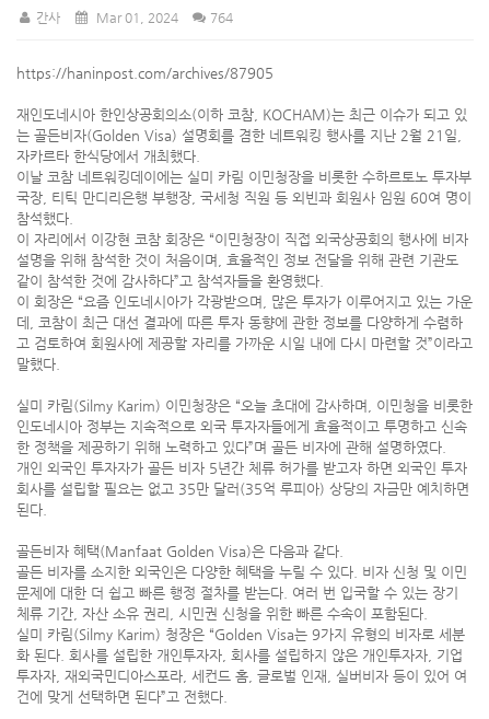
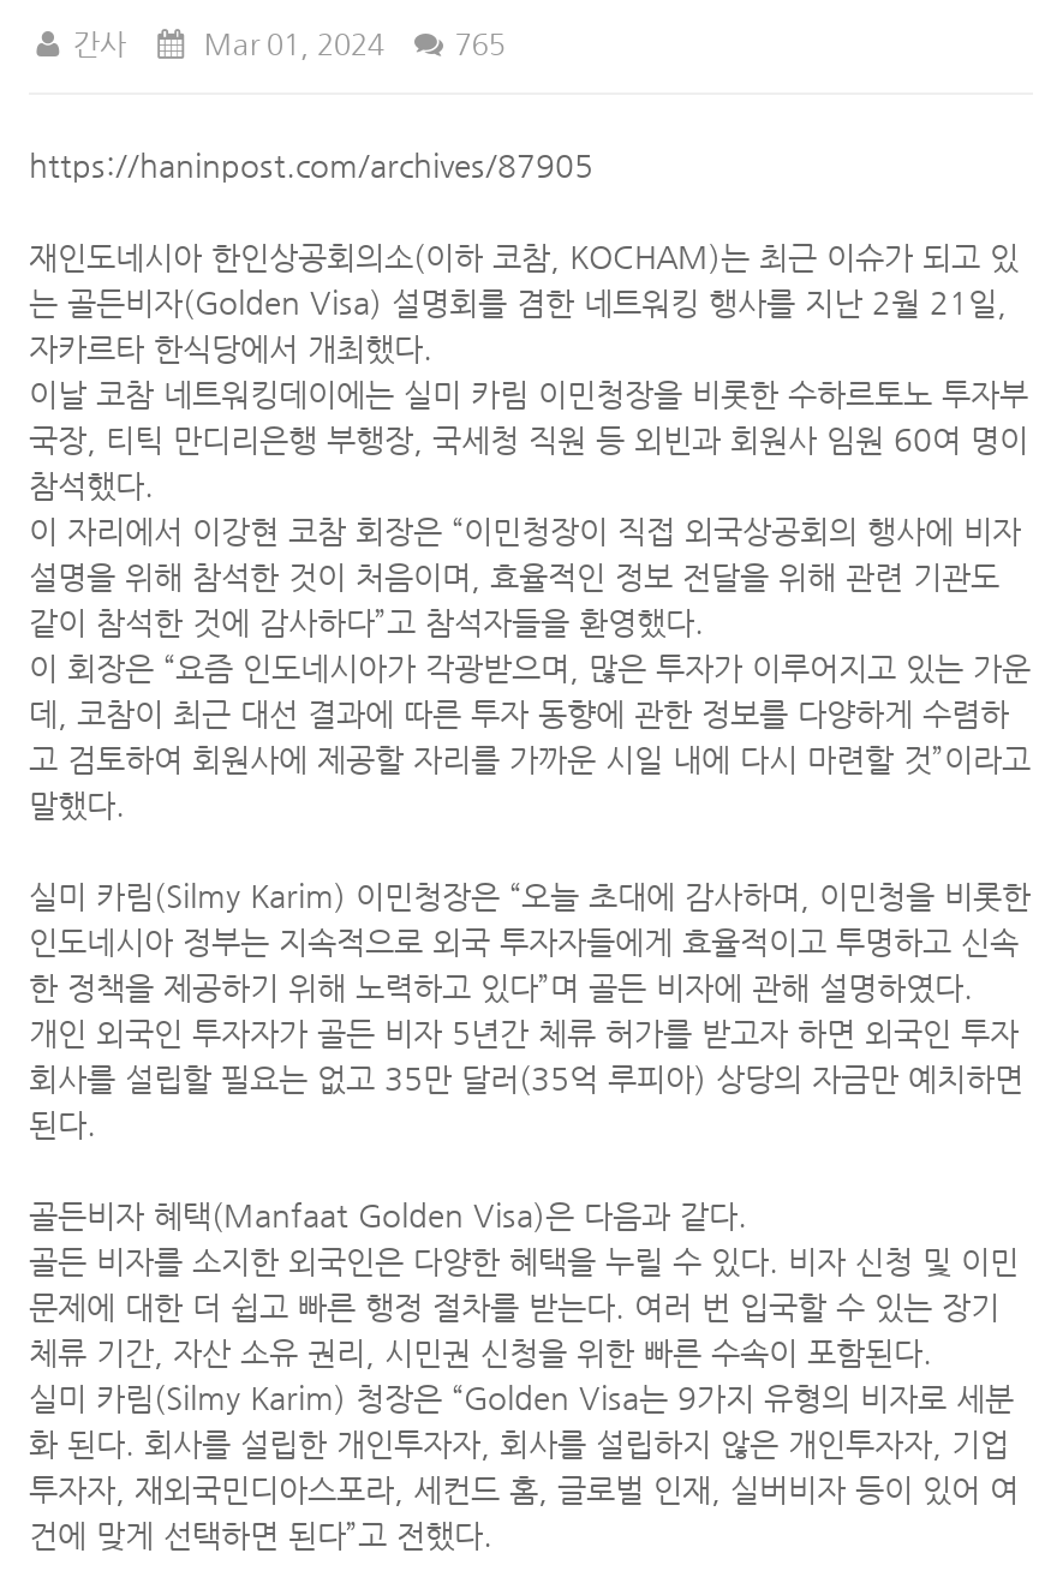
- Mar 01, 2024 764
+ Mar 01, 2024 765
